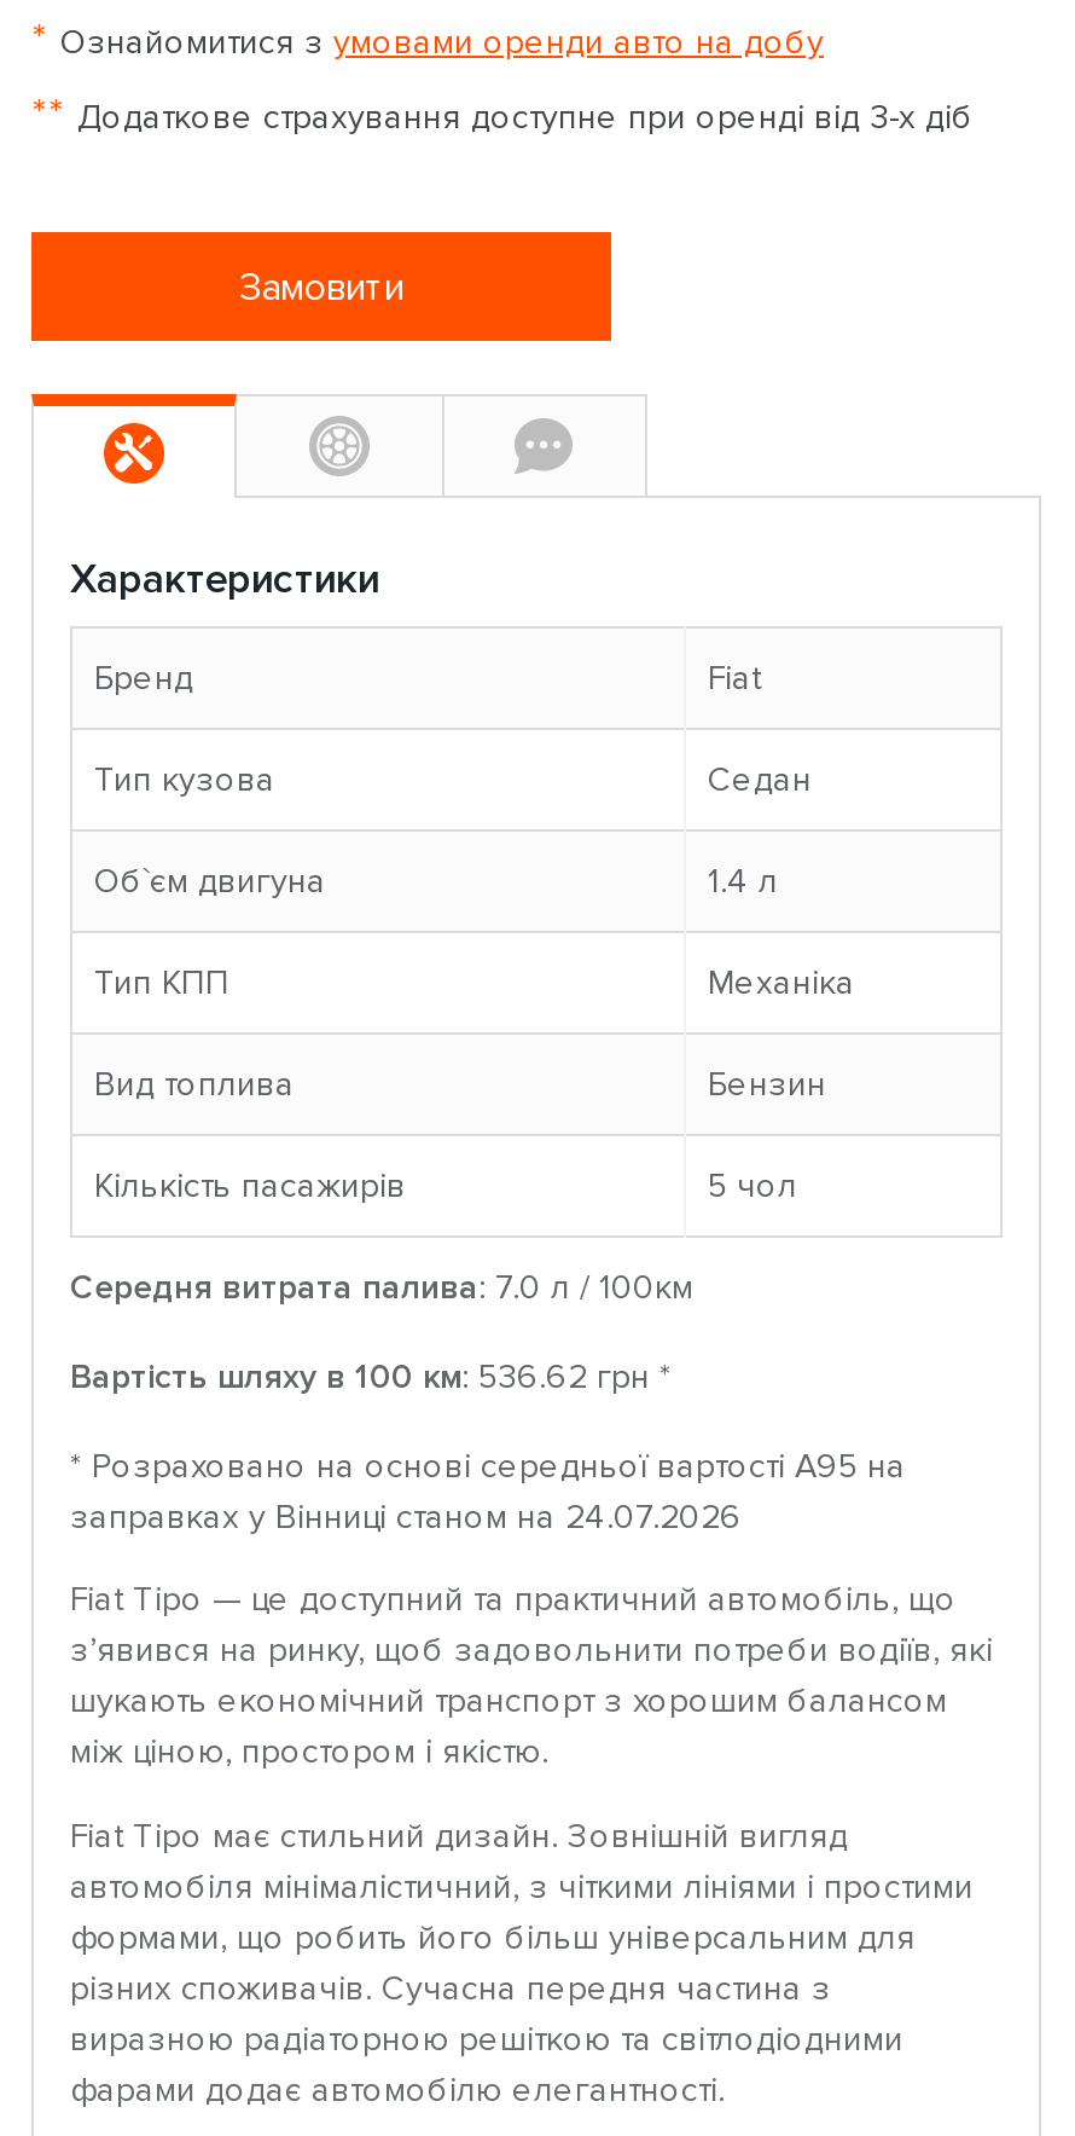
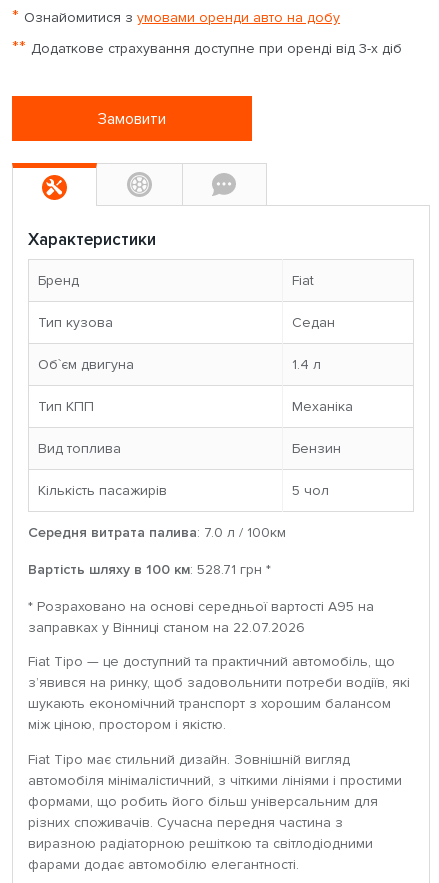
- Вартість шляху в 100 км: 536.62 грн *
+ Вартість шляху в 100 км: 528.71 грн *

- заправках у Вінниці станом на 24.07.2026
+ заправках у Вінниці станом на 22.07.2026
